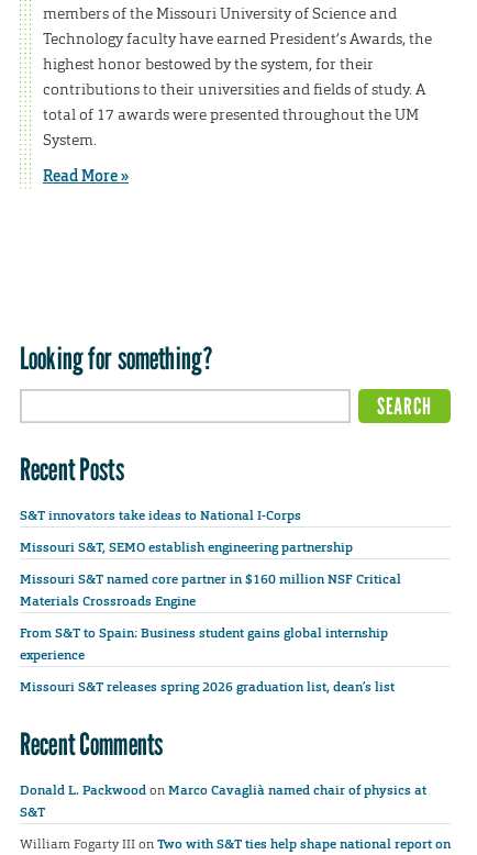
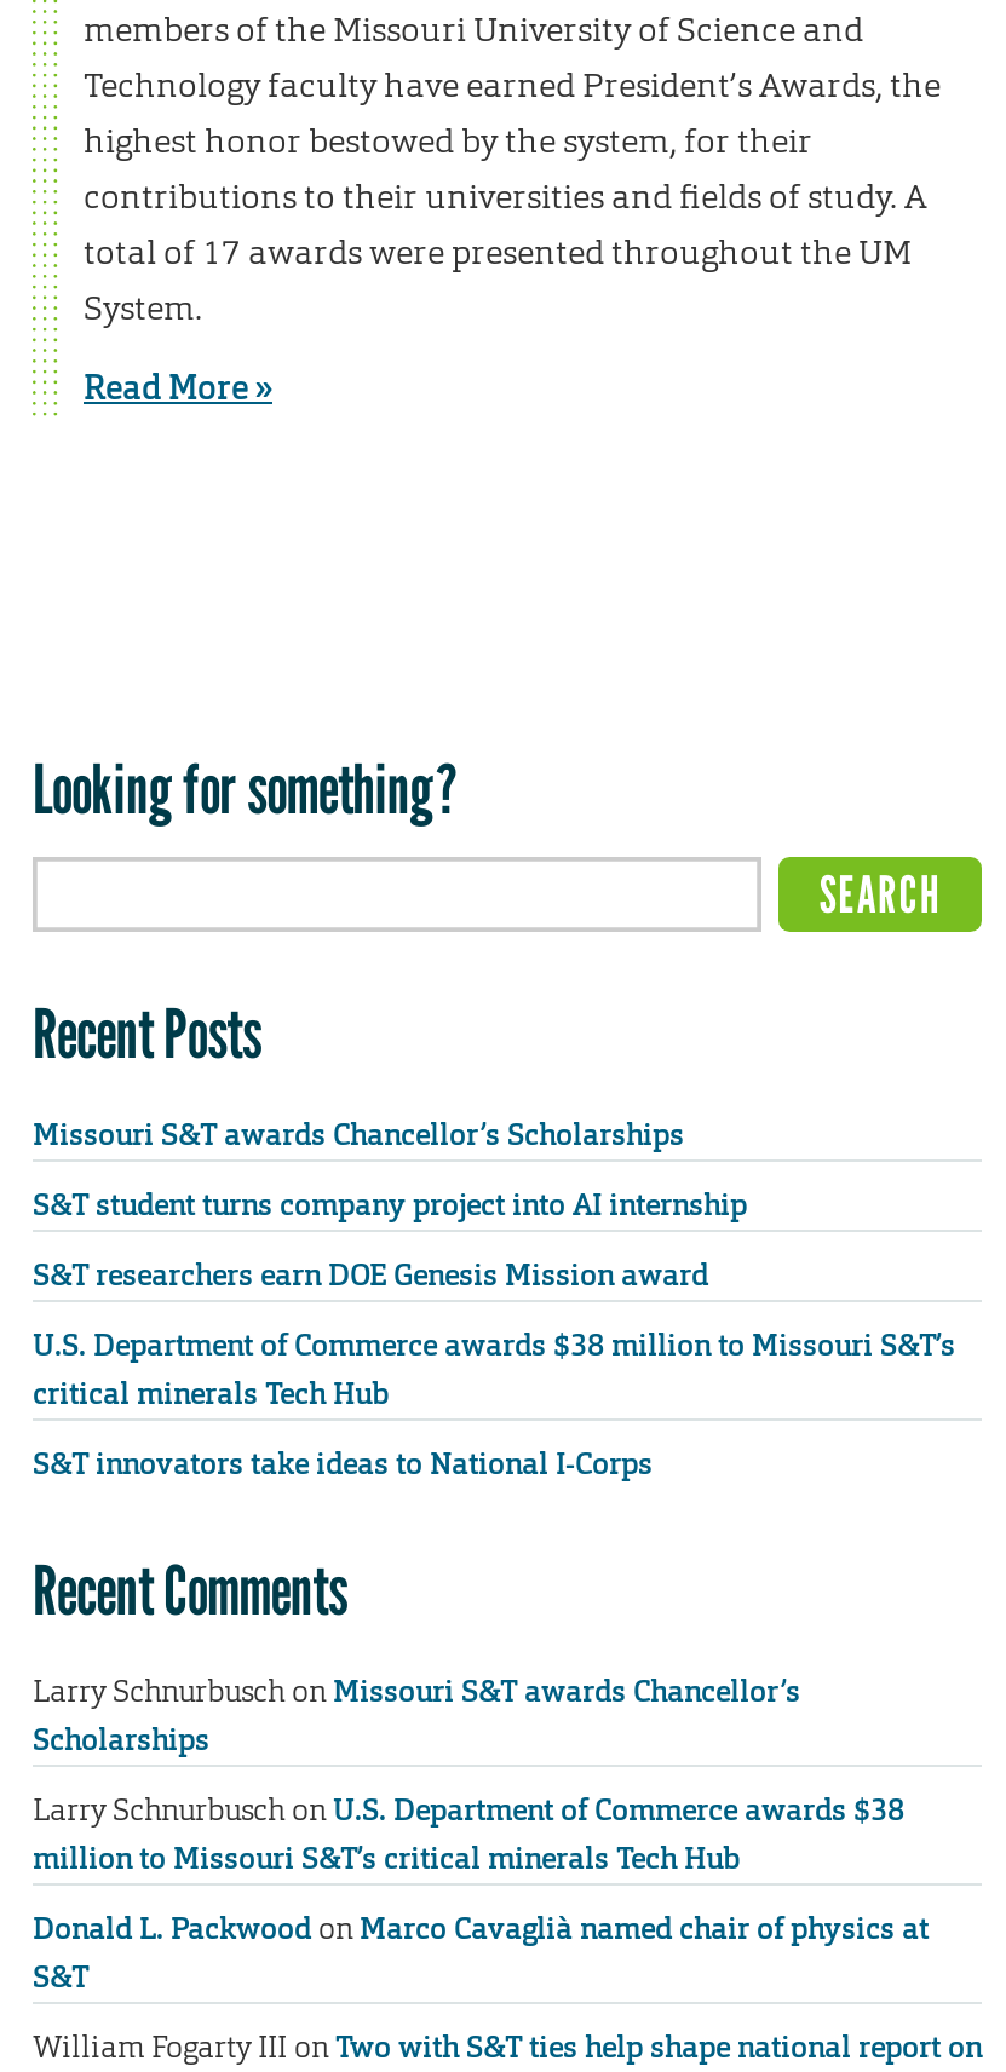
+ Missouri S&T awards Chancellor’s Scholarships
+ S&T student turns company project into AI internship
+ S&T researchers earn DOE Genesis Mission award
+ U.S. Department of Commerce awards $38 million to Missouri S&T’s
+ critical minerals Tech Hub

moved down: S&T innovators take ideas to National I-Corps

- Missouri S&T, SEMO establish engineering partnership
- Missouri S&T named core partner in $160 million NSF Critical
- Materials Crossroads Engine
- From S&T to Spain: Business student gains global internship
- experience
- Missouri S&T releases spring 2026 graduation list, dean’s list

moved up: Recent Comments

+ Larry Schnurbusch on Missouri S&T awards Chancellor’s
+ Scholarships
+ Larry Schnurbusch on U.S. Department of Commerce awards $38
+ million to Missouri S&T’s critical minerals Tech Hub
